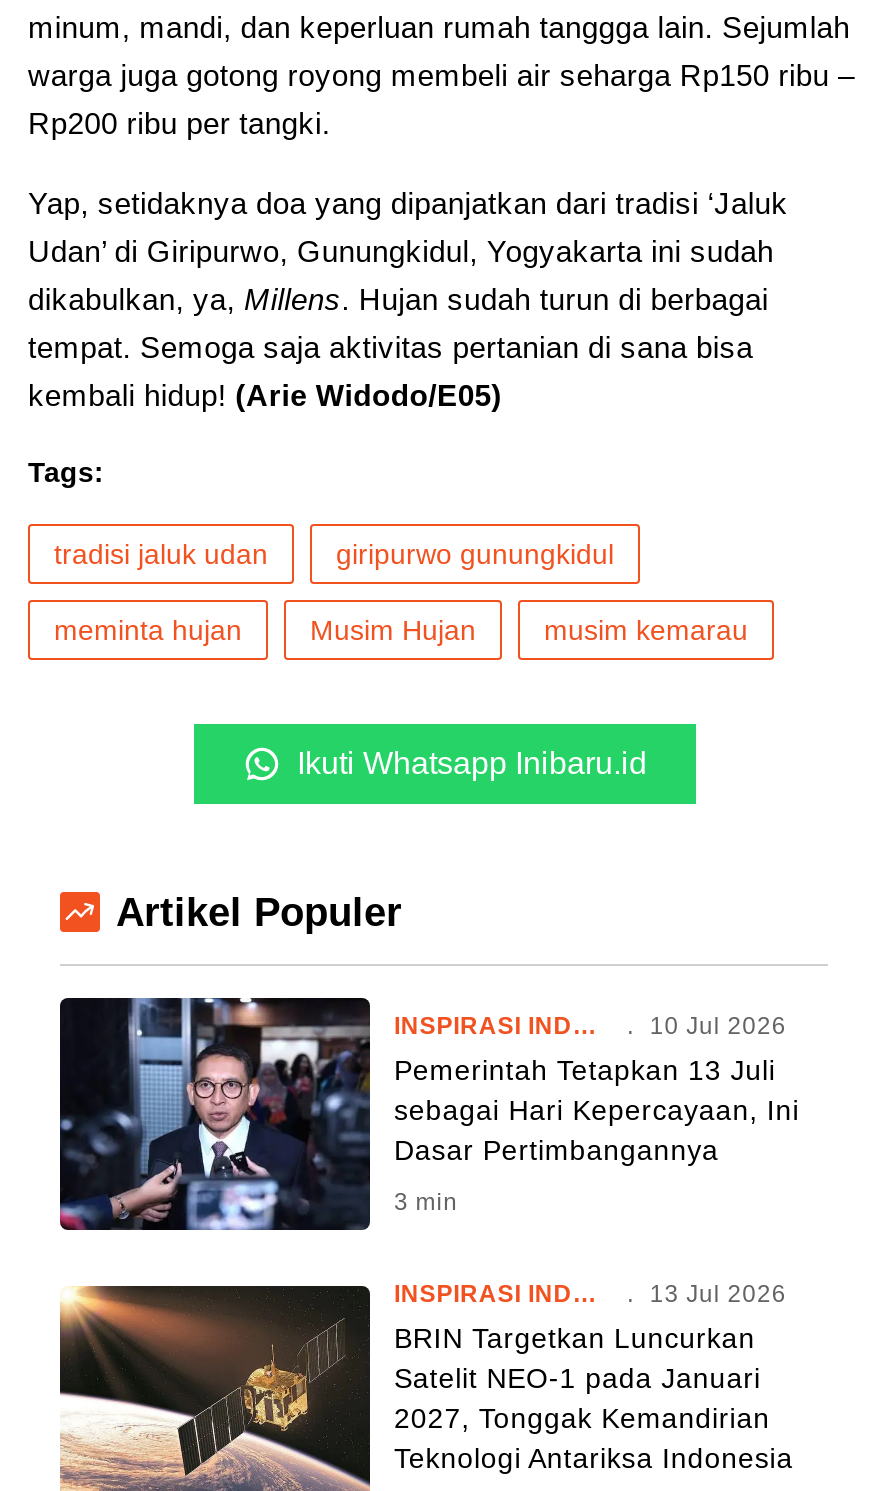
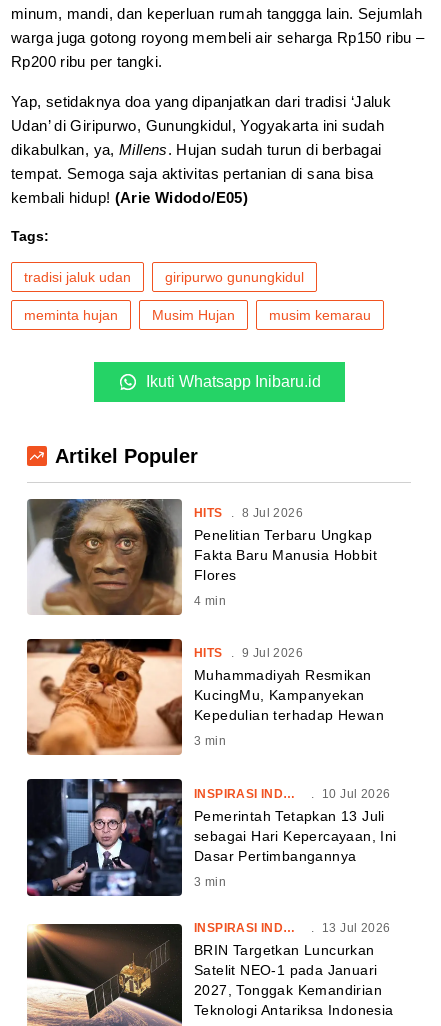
+ [image]
+ HITS . 8 Jul 2026
+ Penelitian Terbaru Ungkap
+ Fakta Baru Manusia Hobbit
+ Flores
+ 4 min

+ [image]
+ HITS . 9 Jul 2026
+ Muhammadiyah Resmikan
+ KucingMu, Kampanyekan
+ Kepedulian terhadap Hewan
+ 3 min
